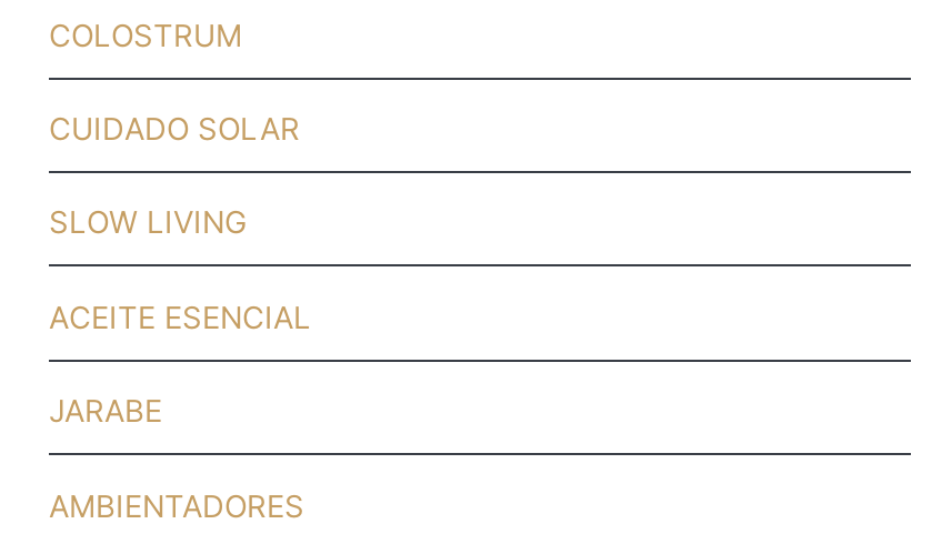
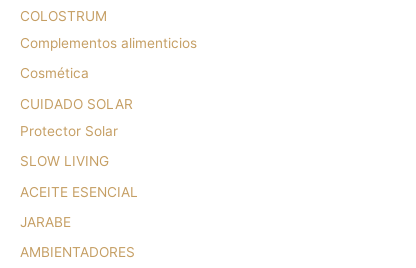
+ Complementos alimenticios
+ Cosmética

moved down: CUIDADO SOLAR

+ Protector Solar

moved down: SLOW LIVING

moved down: ACEITE ESENCIAL
